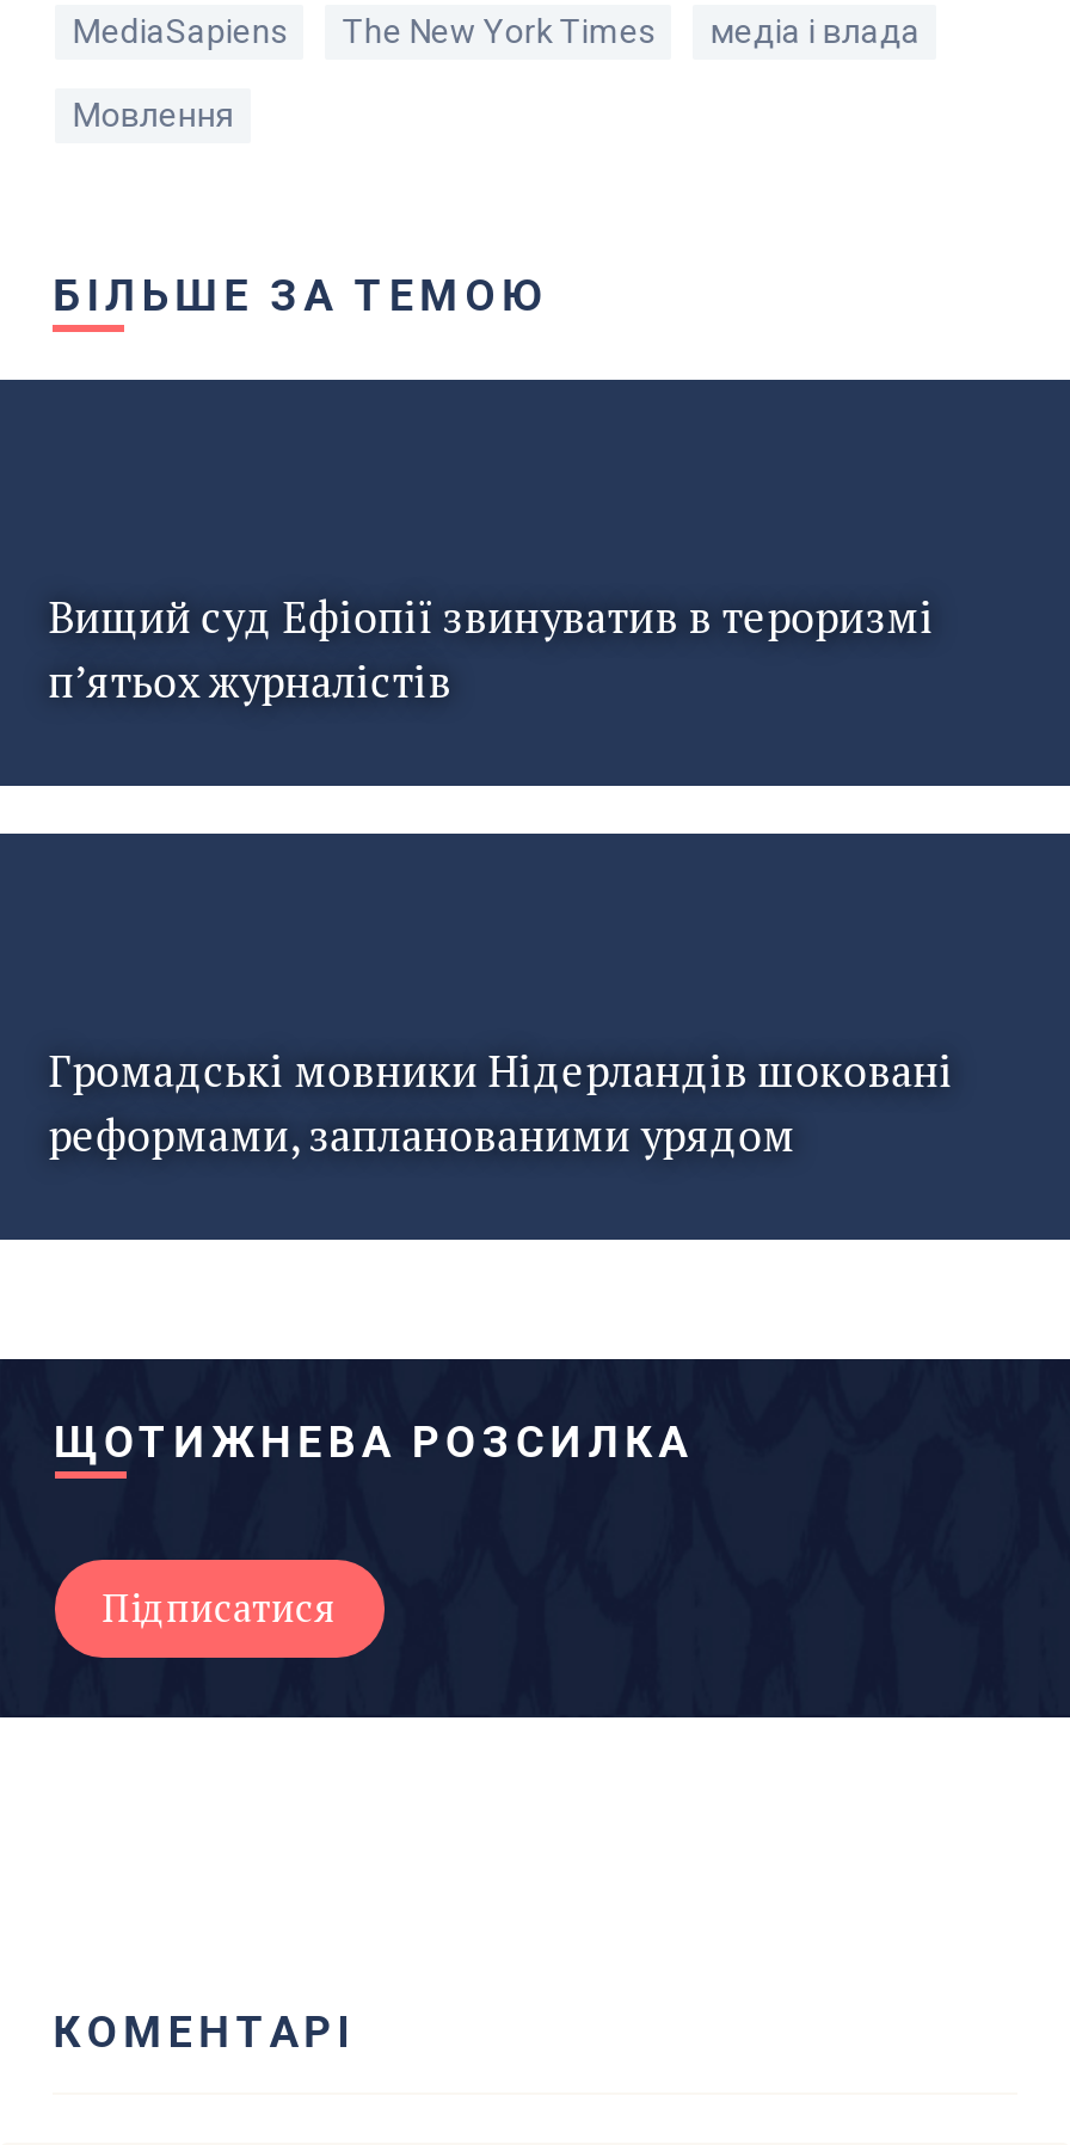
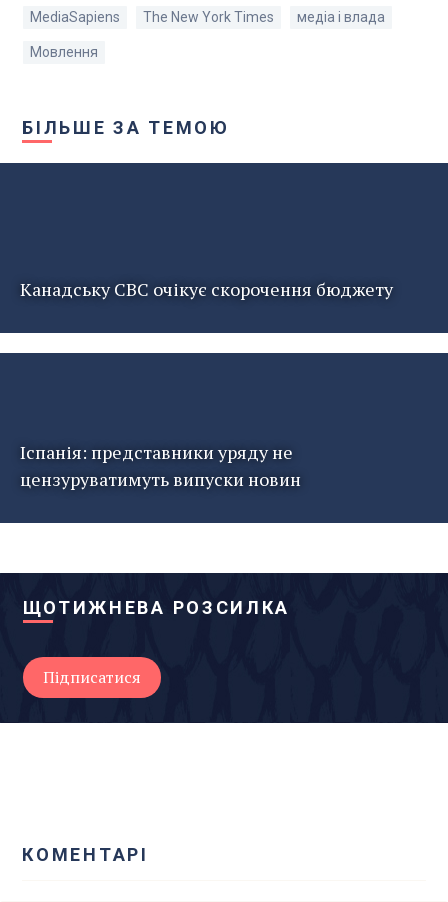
- Вищий суд Ефіопії звинуватив в тероризмі
- п’ятьох журналістів
+ Канадську CBC очікує скорочення бюджету

- Громадські мовники Нідерландів шоковані
- реформами, запланованими урядом
+ Іспанія: представники уряду не
+ цензуруватимуть випуски новин
